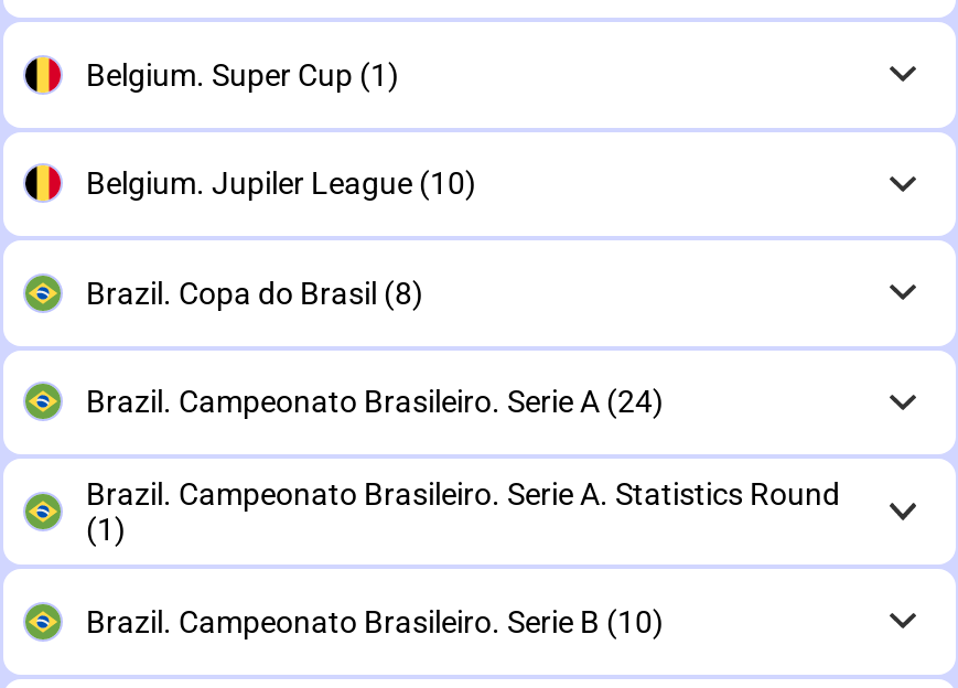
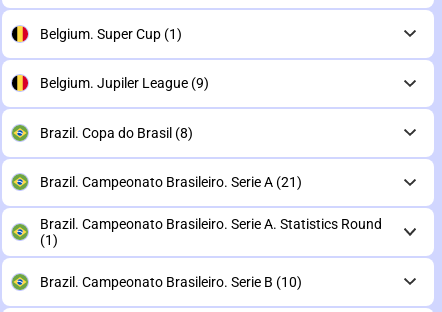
- Belgium. Jupiler League (10)
+ Belgium. Jupiler League (9)

- Brazil. Campeonato Brasileiro. Serie A (24)
+ Brazil. Campeonato Brasileiro. Serie A (21)
